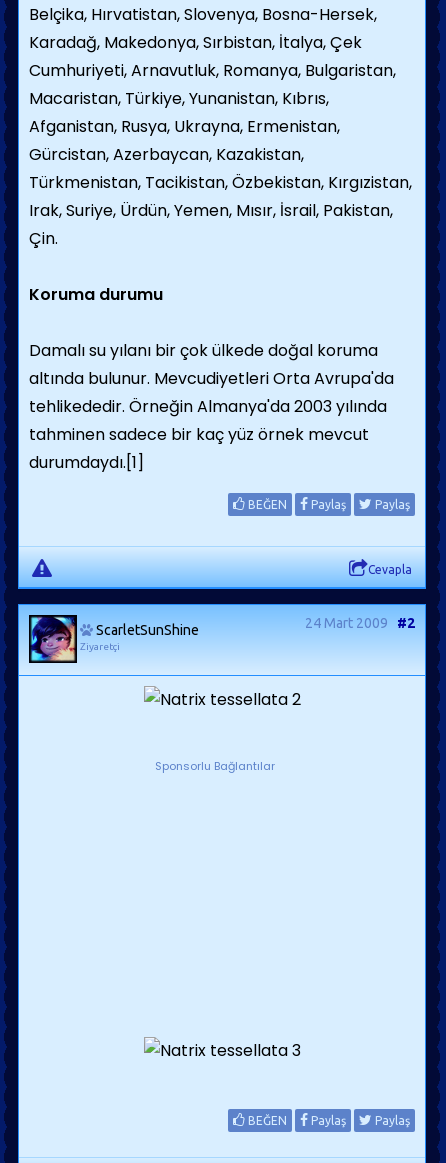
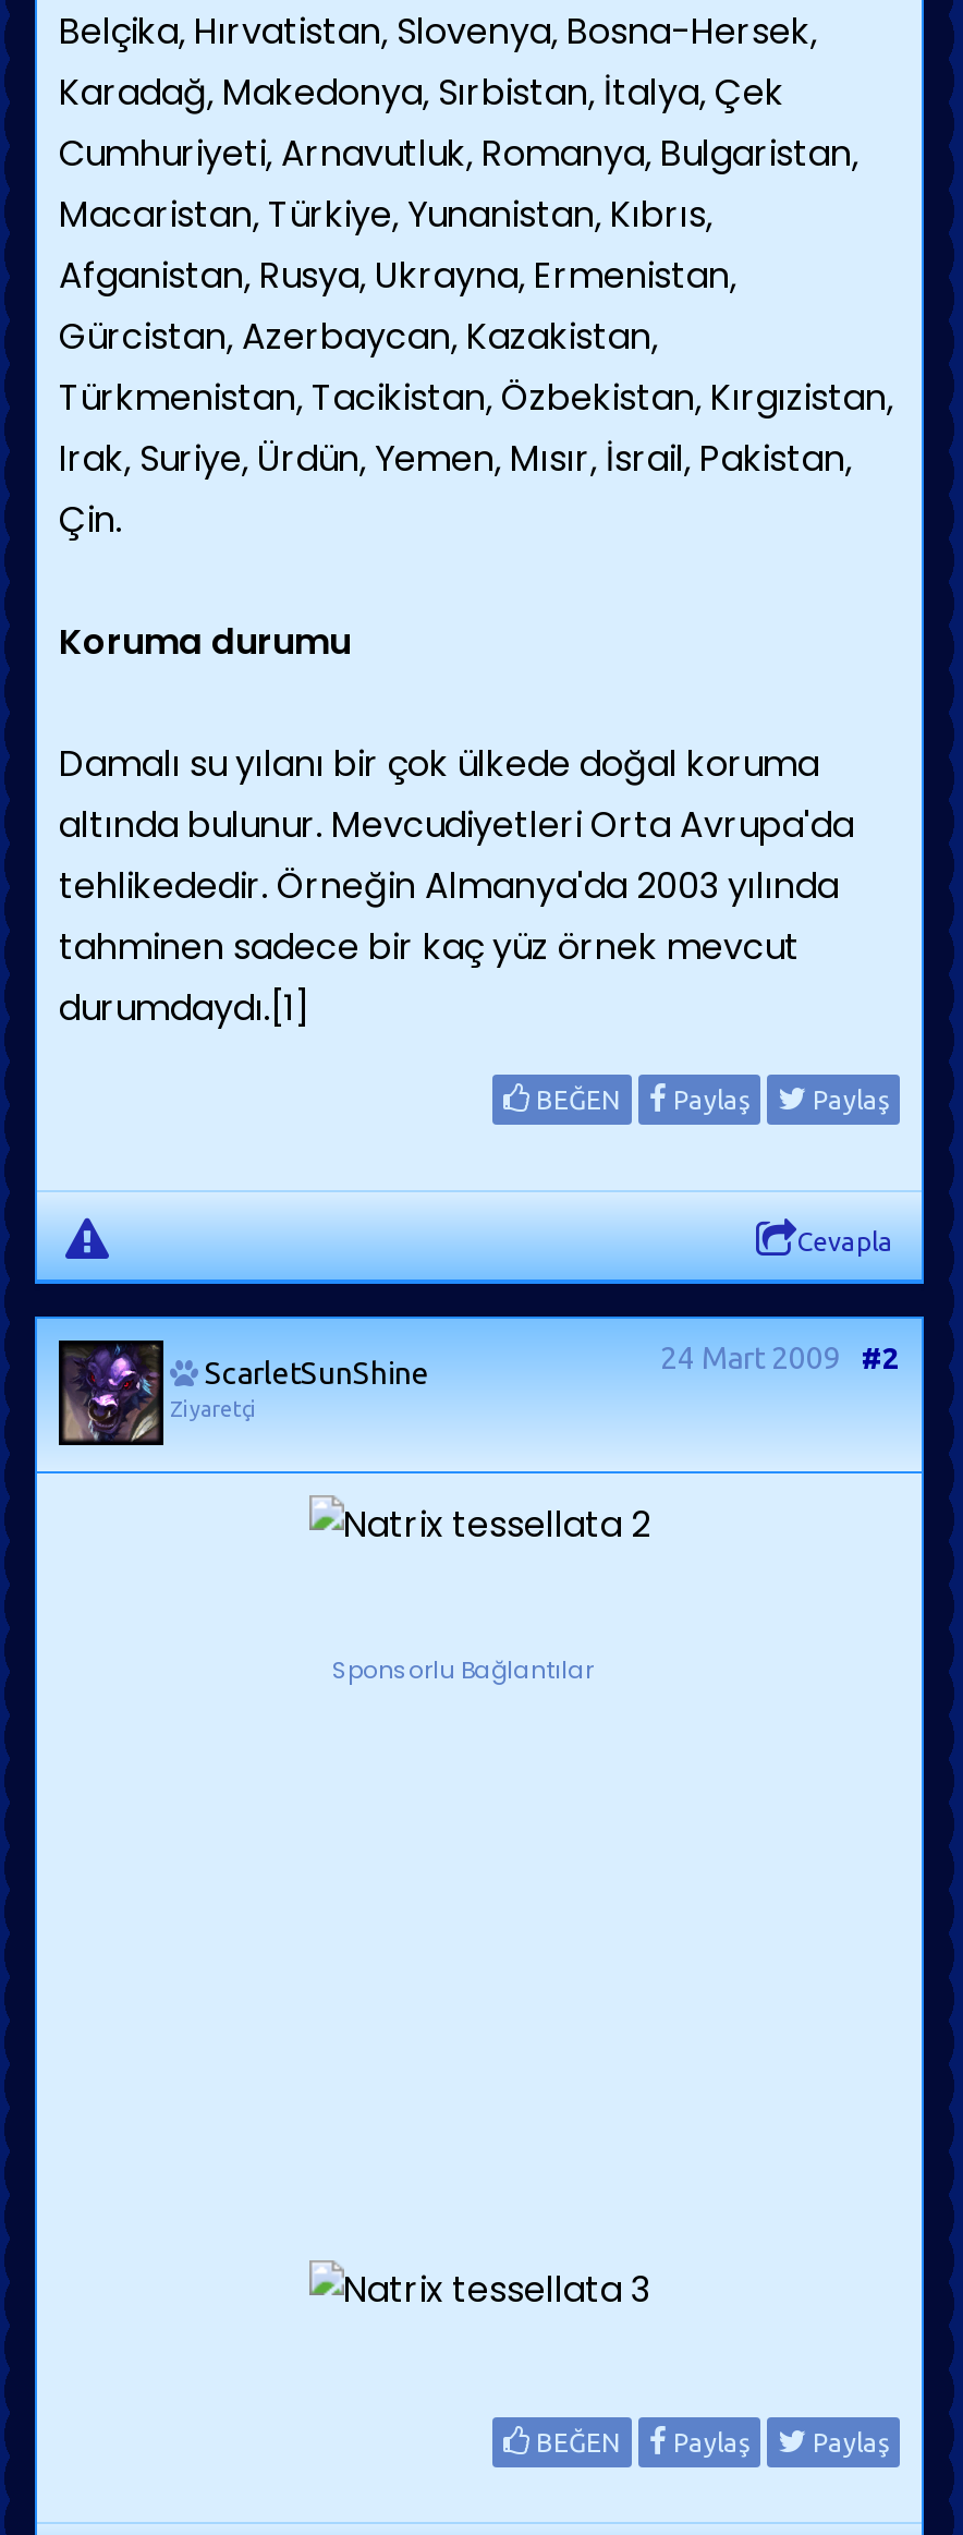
- [image]
+ [image]
